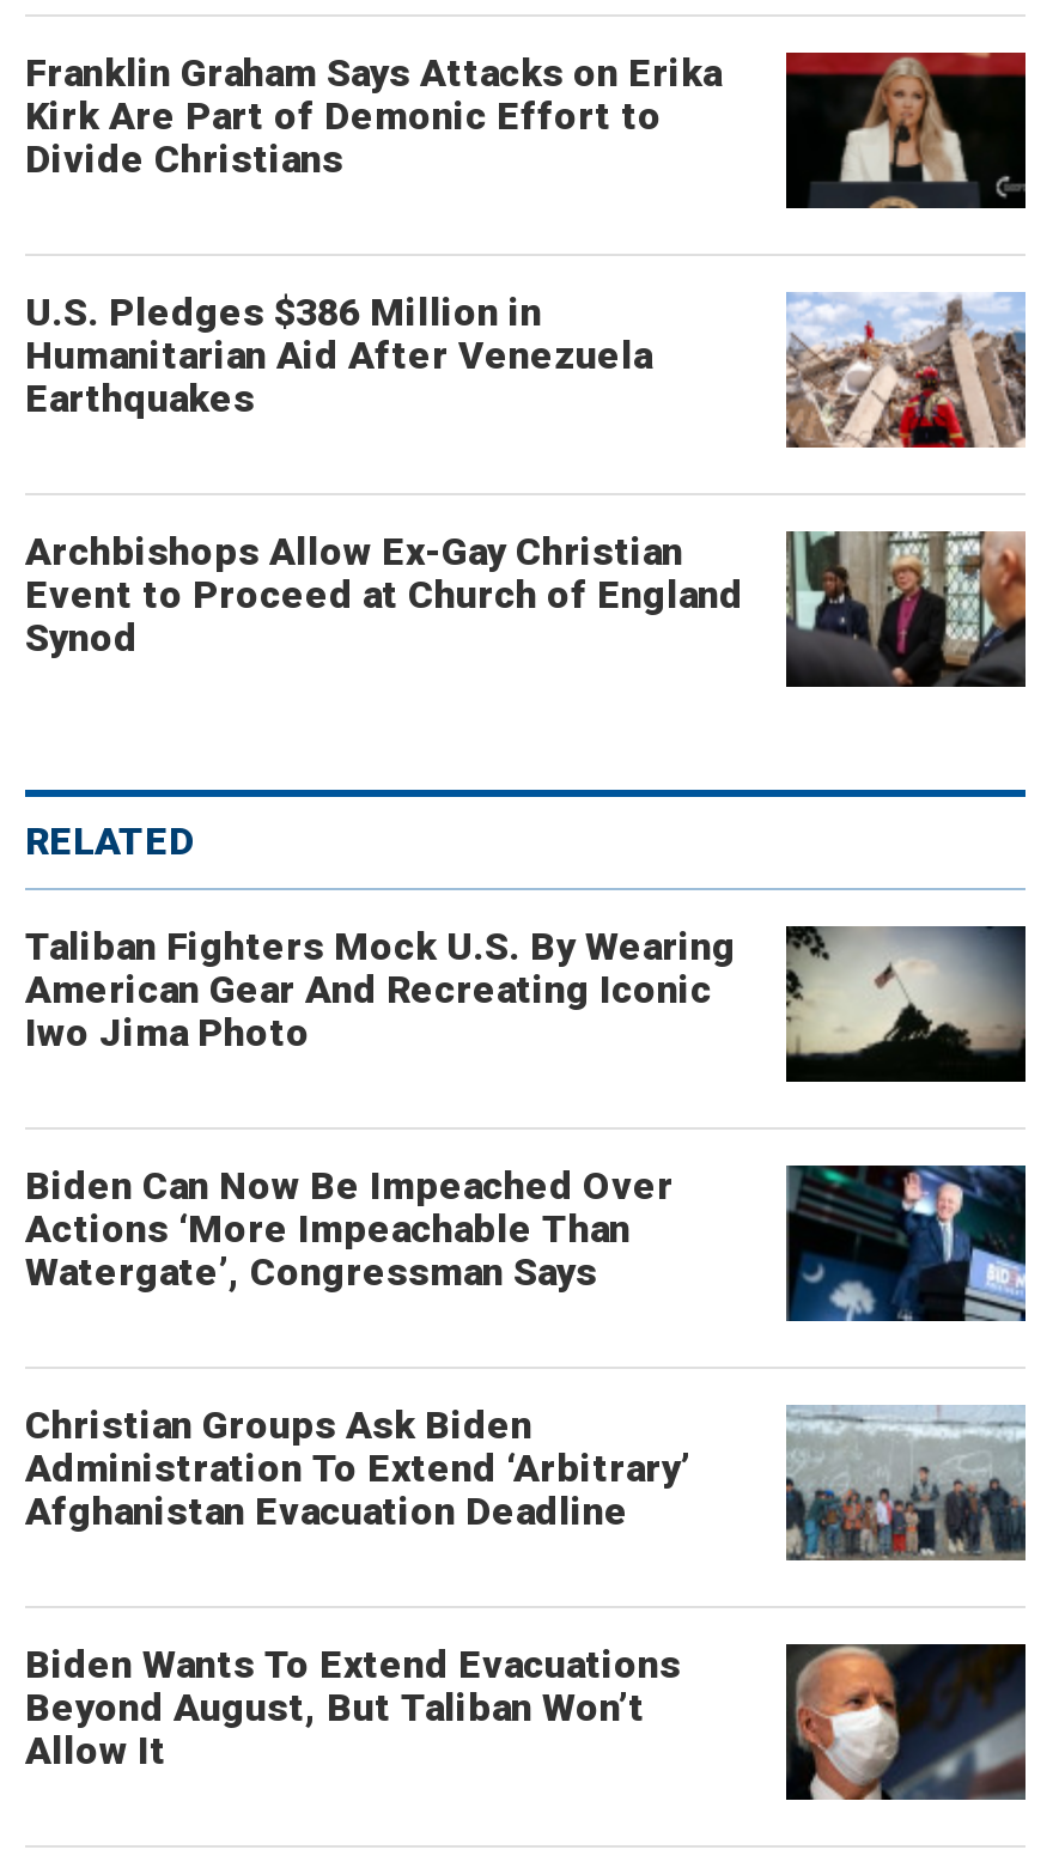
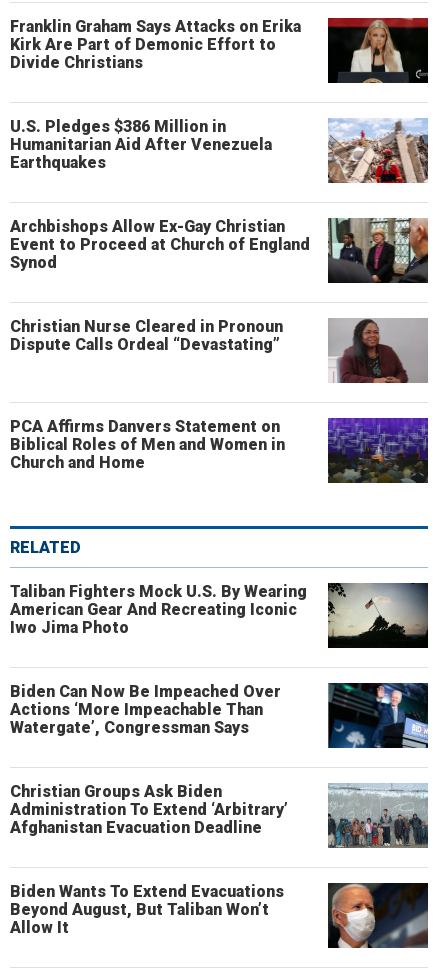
+ Christian Nurse Cleared in Pronoun
+ Dispute Calls Ordeal “Devastating”

+ PCA Affirms Danvers Statement on
+ Biblical Roles of Men and Women in
+ Church and Home

+ [image]

+ [image]
